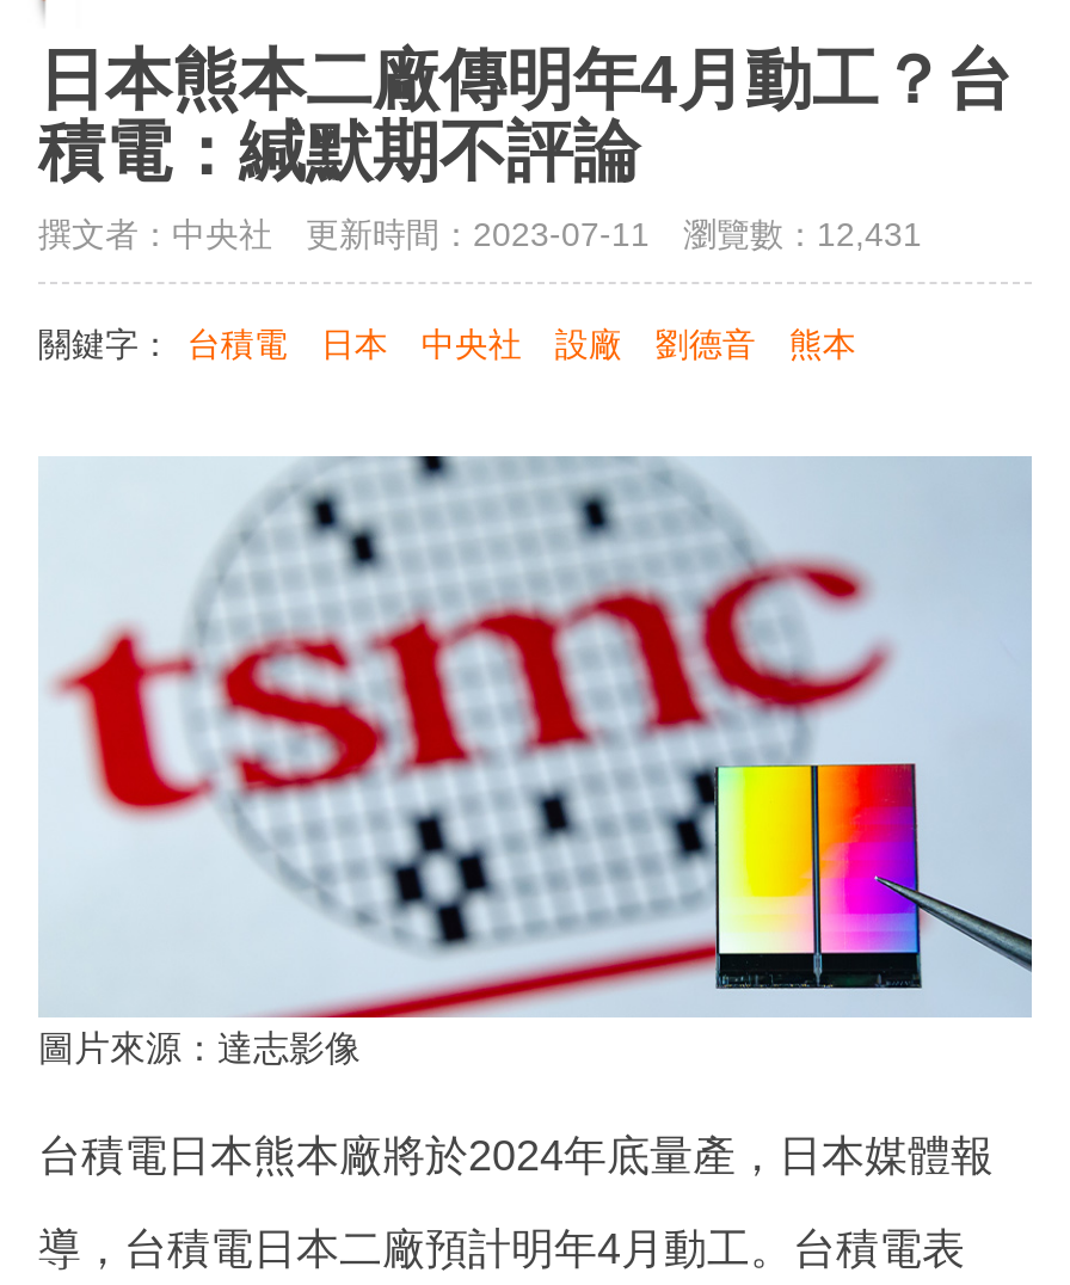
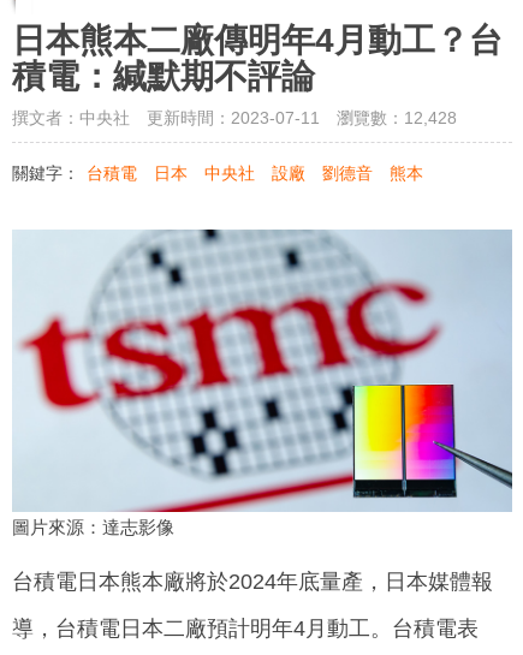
- 撰文者：中央社 更新時間：2023-07-11 瀏覽數：12,431
+ 撰文者：中央社 更新時間：2023-07-11 瀏覽數：12,428
